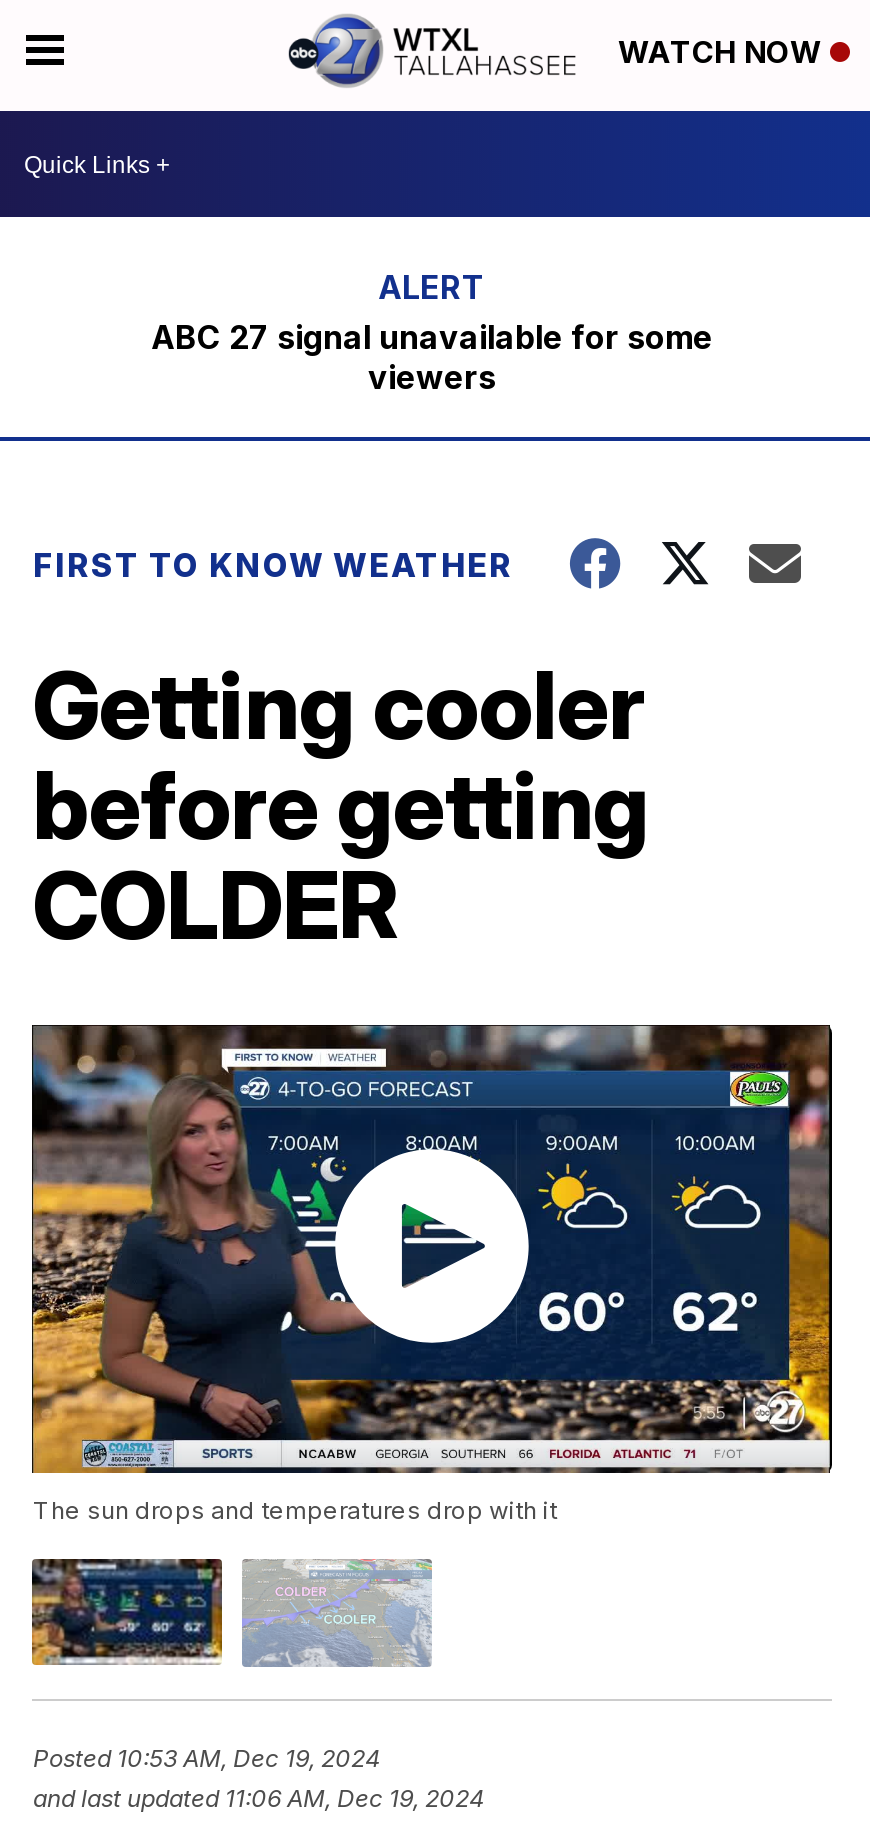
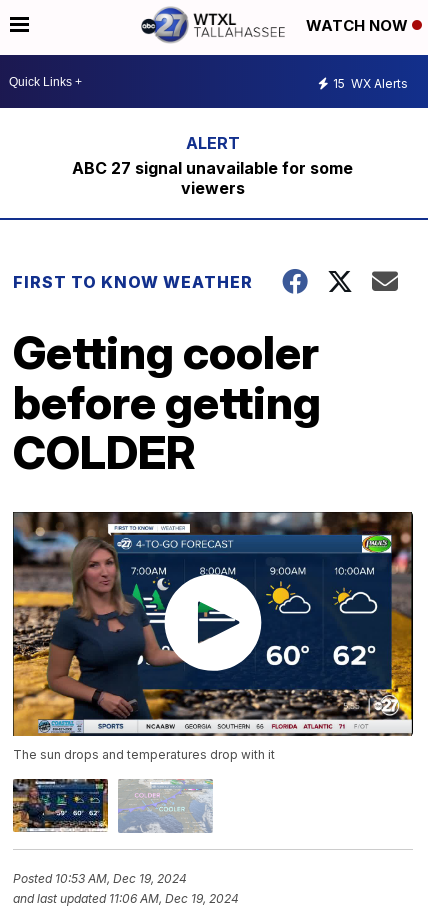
+ 15 WX Alerts
